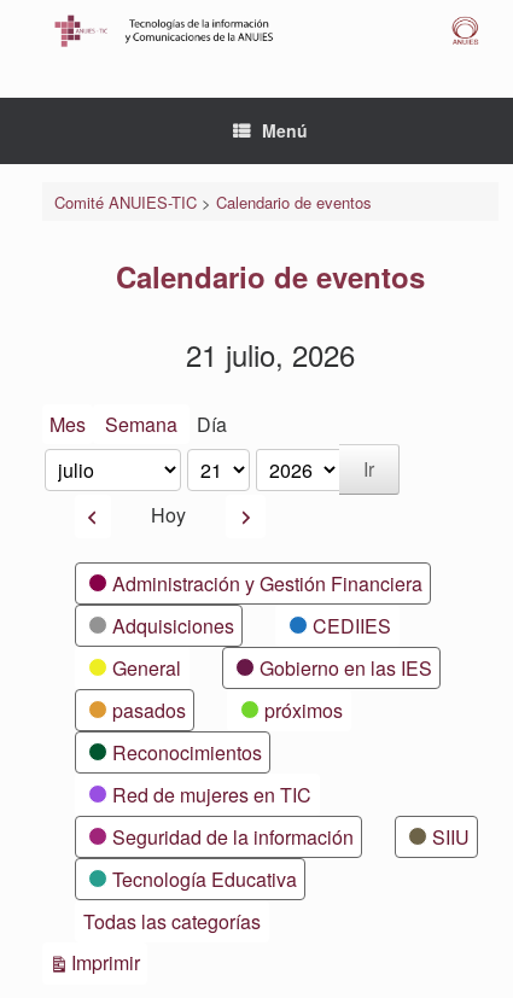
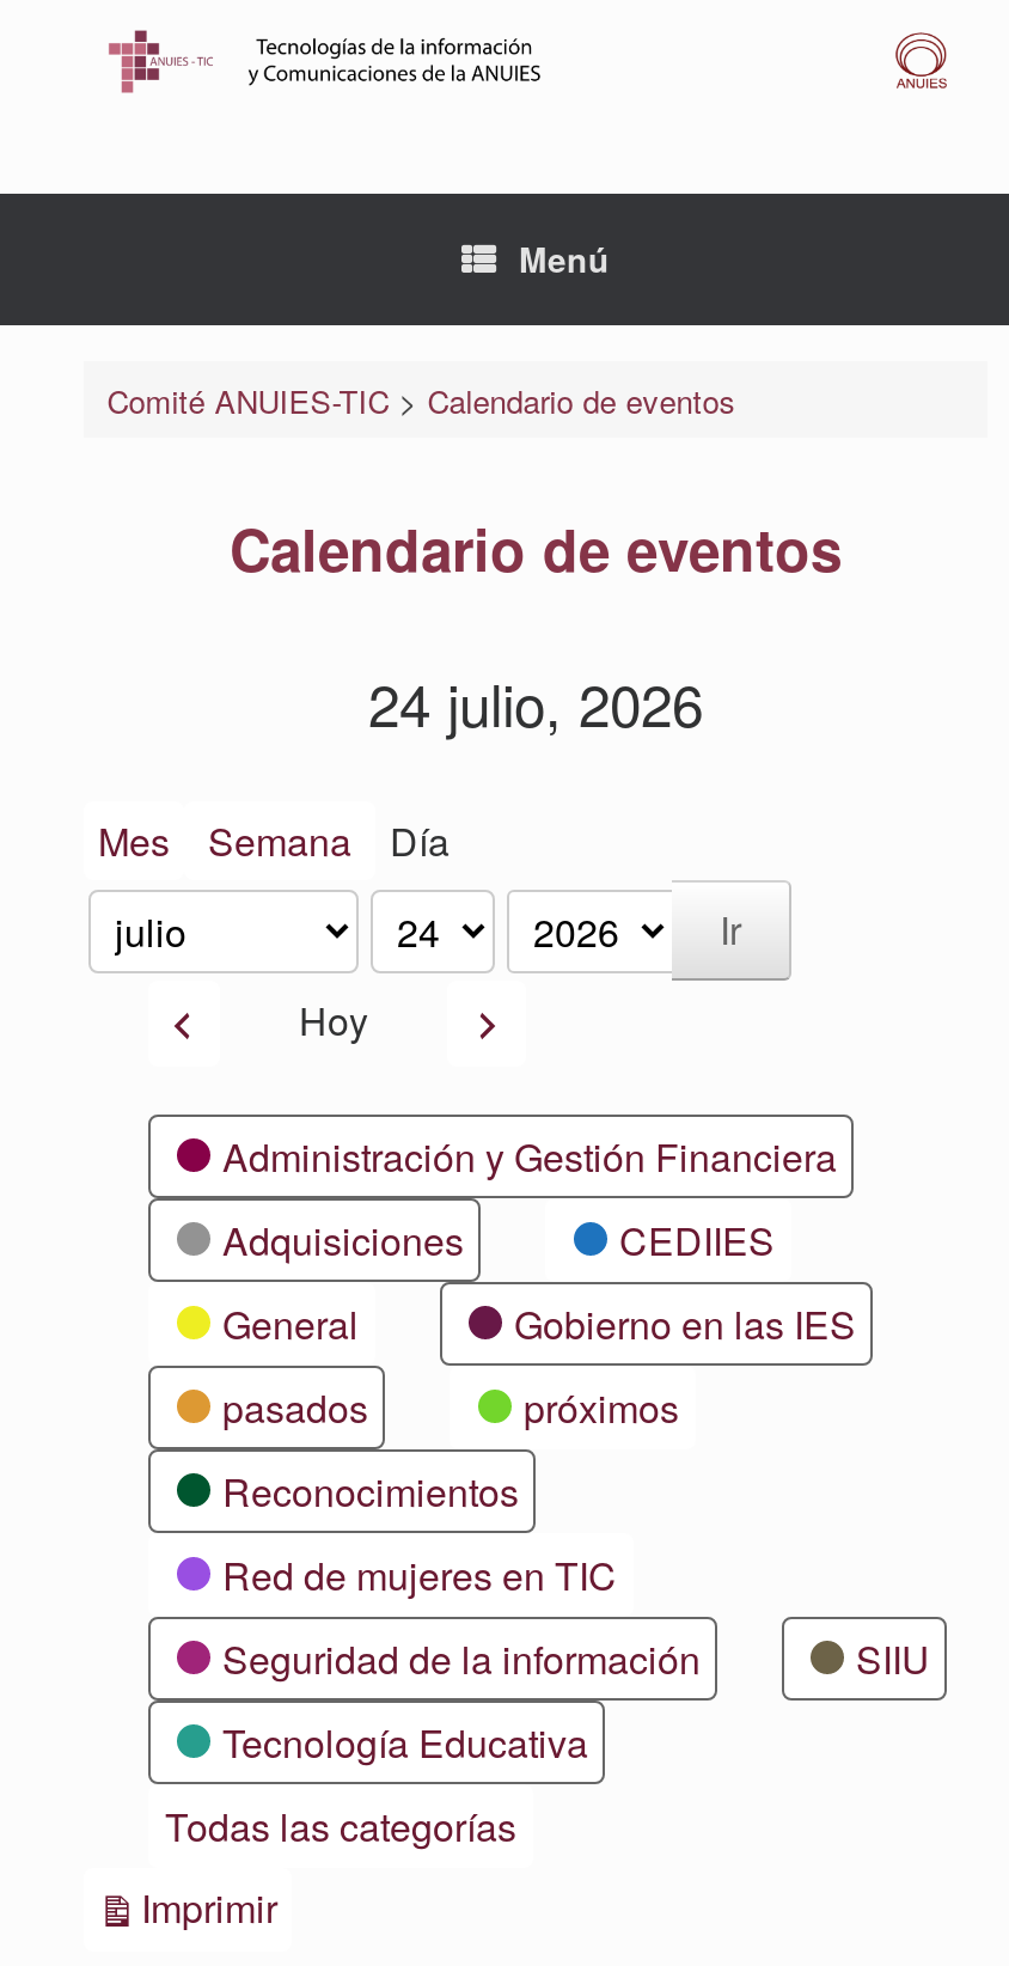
- 21 julio, 2026
+ 24 julio, 2026
